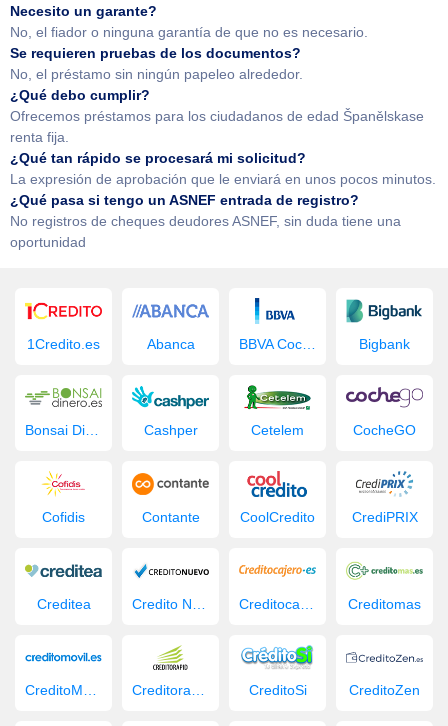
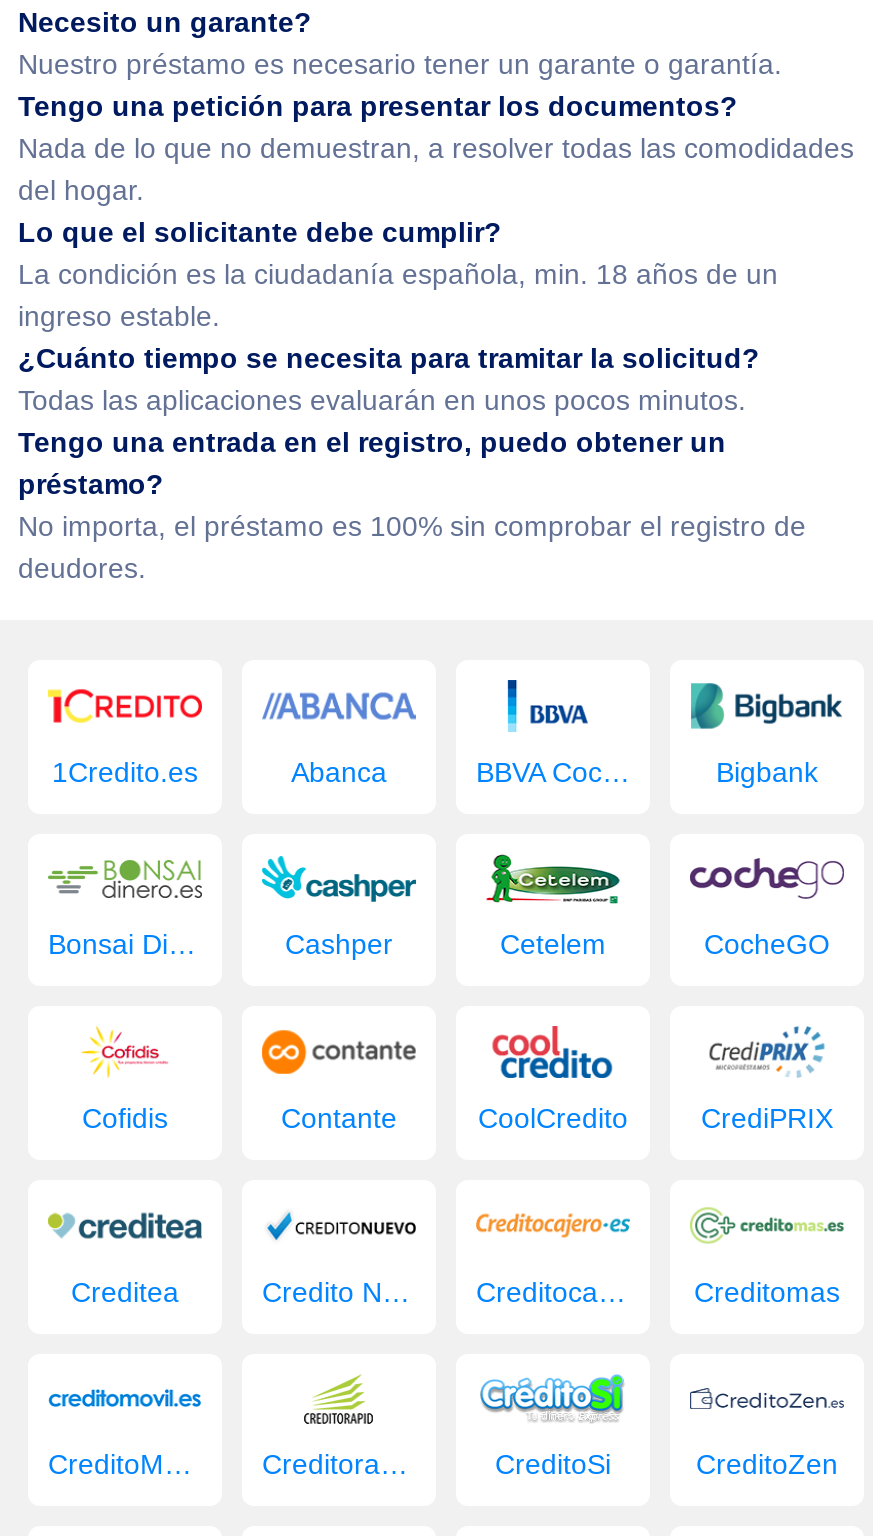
- No, el fiador o ninguna garantía de que no es necesario.
- Se requieren pruebas de los documentos?
- No, el préstamo sin ningún papeleo alrededor.
- ¿Qué debo cumplir?
- Ofrecemos préstamos para los ciudadanos de edad Španělskase
- renta fija.
- ¿Qué tan rápido se procesará mi solicitud?
- La expresión de aprobación que le enviará en unos pocos minutos.
- ¿Qué pasa si tengo un ASNEF entrada de registro?
- No registros de cheques deudores ASNEF, sin duda tiene una
- oportunidad
+ Nuestro préstamo es necesario tener un garante o garantía.
+ Tengo una petición para presentar los documentos?
+ Nada de lo que no demuestran, a resolver todas las comodidades
+ del hogar.
+ Lo que el solicitante debe cumplir?
+ La condición es la ciudadanía española, min. 18 años de un
+ ingreso estable.
+ ¿Cuánto tiempo se necesita para tramitar la solicitud?
+ Todas las aplicaciones evaluarán en unos pocos minutos.
+ Tengo una entrada en el registro, puedo obtener un
+ préstamo?
+ No importa, el préstamo es 100% sin comprobar el registro de
+ deudores.
